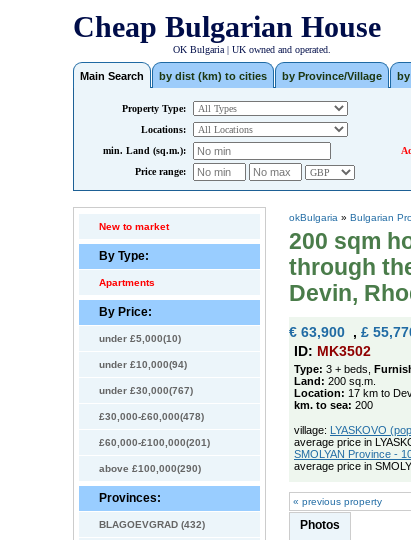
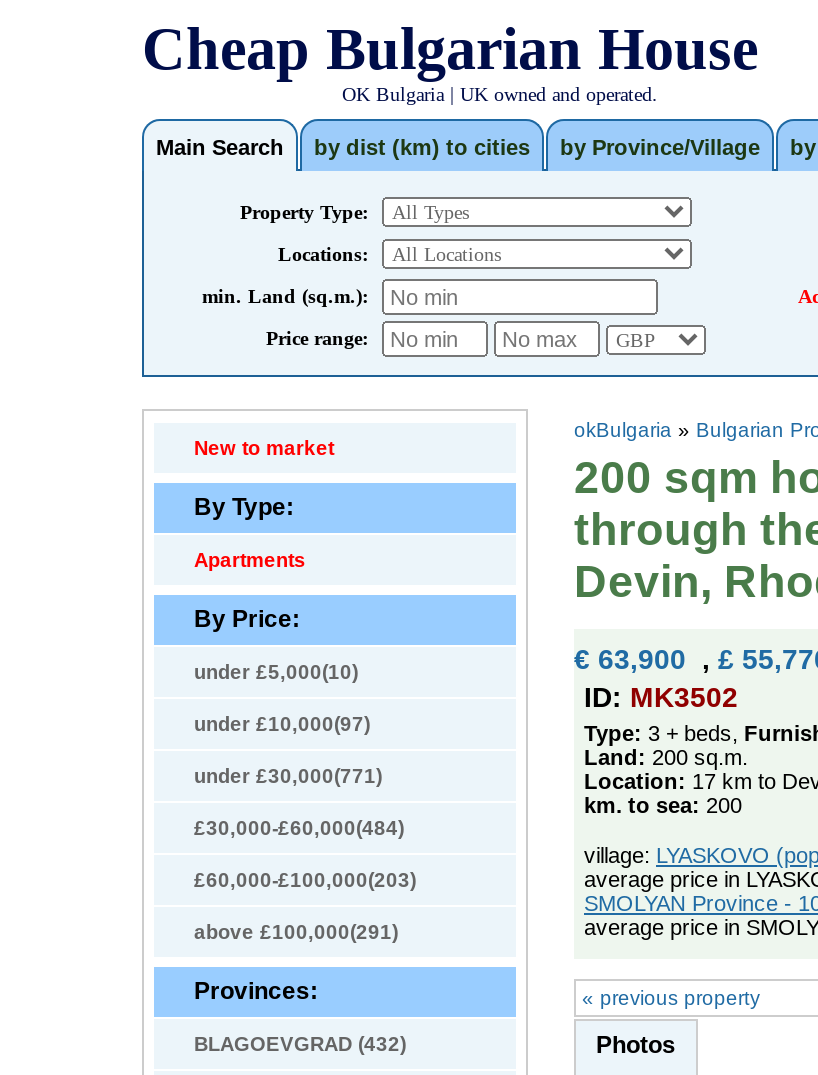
- under £10,000(94)
+ under £10,000(97)

- under £30,000(767)
+ under £30,000(771)

- £30,000-£60,000(478)
+ £30,000-£60,000(484)

- £60,000-£100,000(201)
+ £60,000-£100,000(203)

- above £100,000(290)
+ above £100,000(291)
